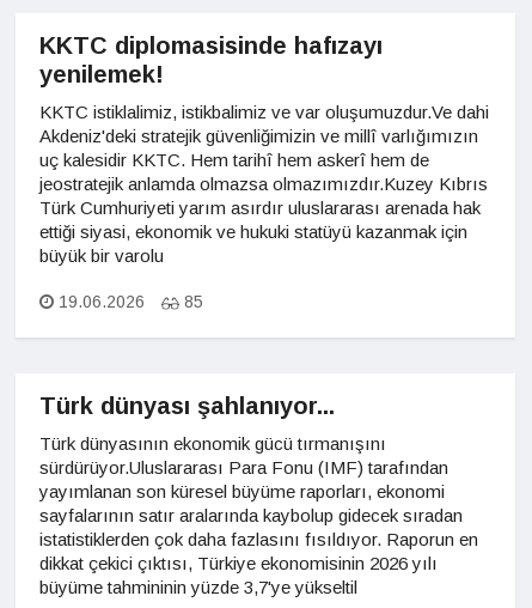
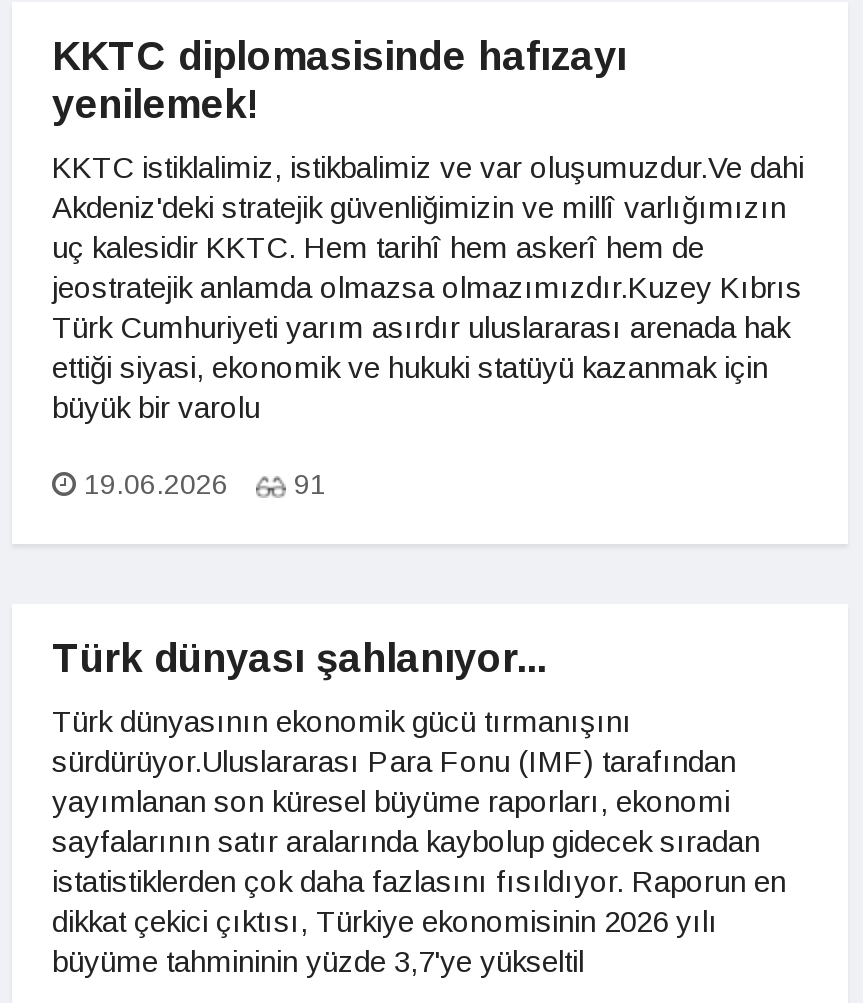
- 19.06.2026 85
+ 19.06.2026 91
